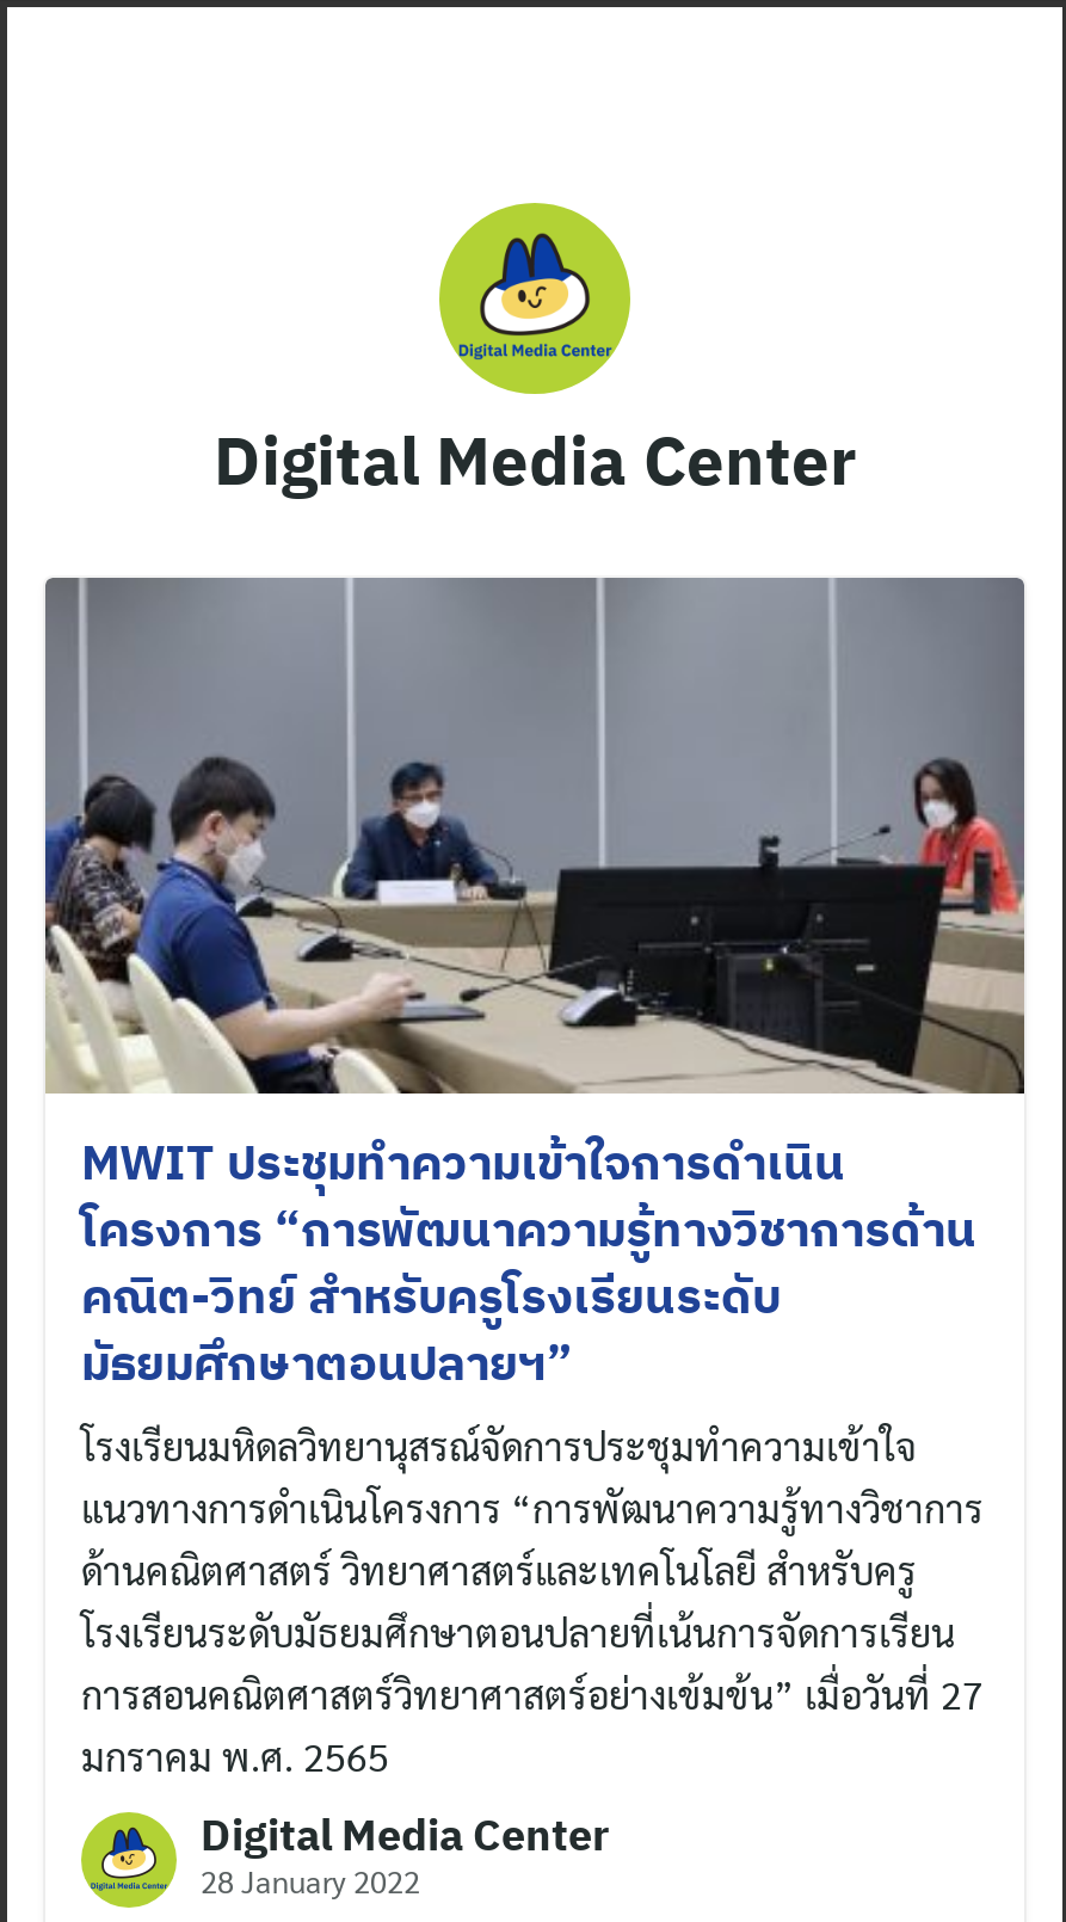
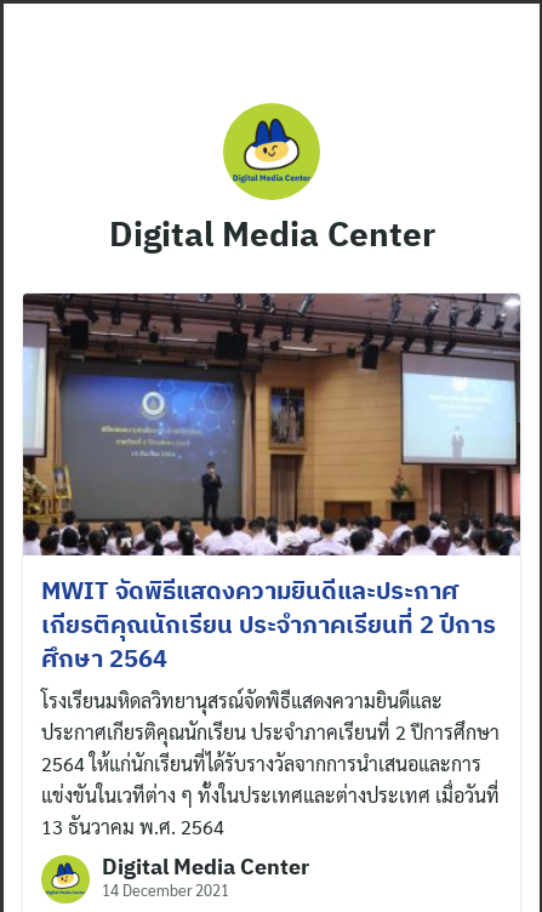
- [image]
- MWIT ประชุมทำความเข้าใจการดำเนิน
- โครงการ “การพัฒนาความรู้ทางวิชาการด้าน
- คณิต-วิทย์ สำหรับครูโรงเรียนระดับ
- มัธยมศึกษาตอนปลายฯ”
- โรงเรียนมหิดลวิทยานุสรณ์จัดการประชุมทำความเข้าใจ
- แนวทางการดำเนินโครงการ “การพัฒนาความรู้ทางวิชาการ
- ด้านคณิตศาสตร์ วิทยาศาสตร์และเทคโนโลยี สำหรับครู
- โรงเรียนระดับมัธยมศึกษาตอนปลายที่เน้นการจัดการเรียน
- การสอนคณิตศาสตร์วิทยาศาสตร์อย่างเข้มข้น” เมื่อวันที่ 27
- มกราคม พ.ศ. 2565
+ [image]
+ MWIT จัดพิธีแสดงความยินดีและประกาศ
+ เกียรติคุณนักเรียน ประจำภาคเรียนที่ 2 ปีการ
+ ศึกษา 2564
+ โรงเรียนมหิดลวิทยานุสรณ์จัดพิธีแสดงความยินดีและ
+ ประกาศเกียรติคุณนักเรียน ประจำภาคเรียนที่ 2 ปีการศึกษา
+ 2564 ให้แก่นักเรียนที่ได้รับรางวัลจากการนำเสนอและการ
+ แข่งขันในเวทีต่าง ๆ ทั้งในประเทศและต่างประเทศ เมื่อวันที่
+ 13 ธันวาคม พ.ศ. 2564

- 28 January 2022
+ 14 December 2021
